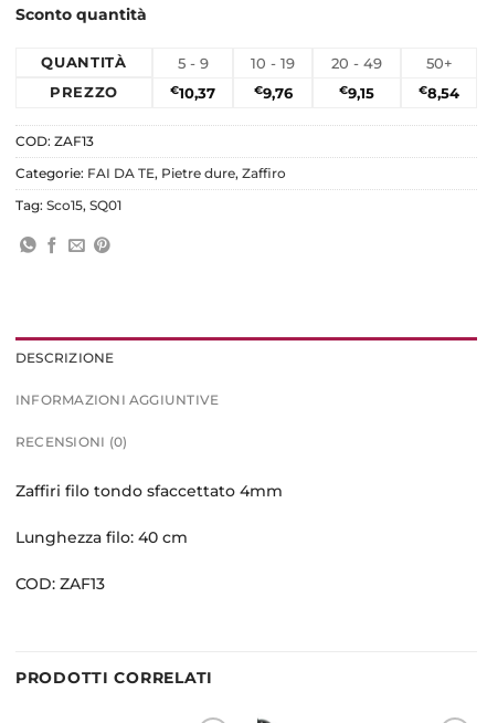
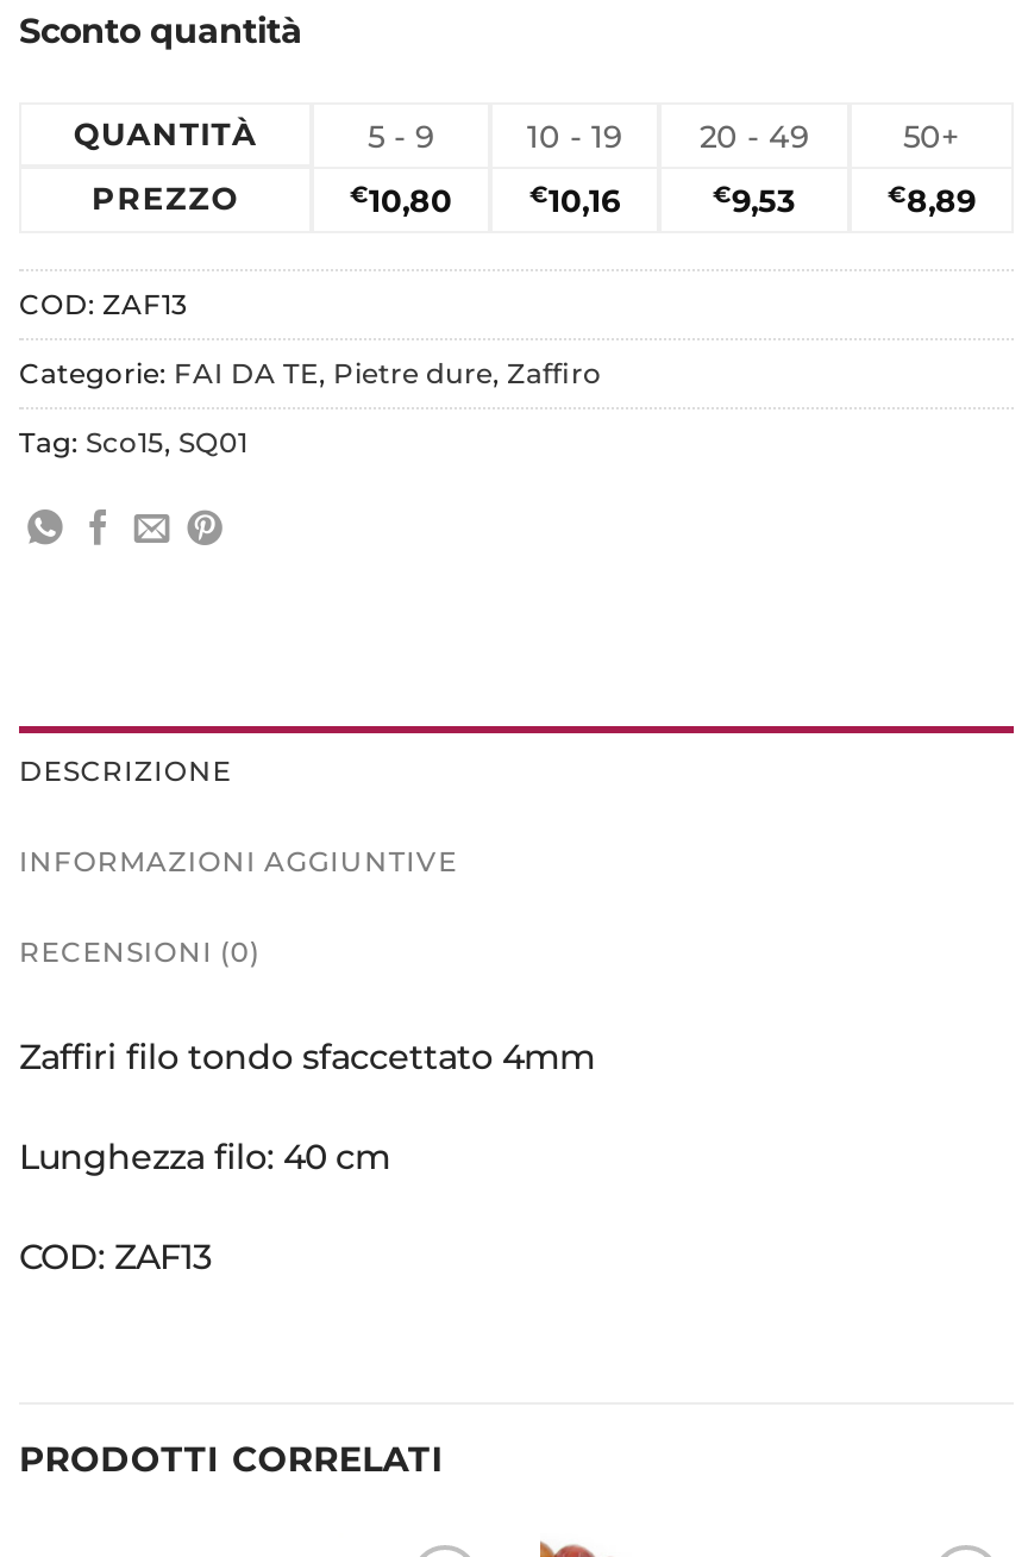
- €10,37
+ €10,80

- €9,76
+ €10,16

- €9,15
+ €9,53

- €8,54
+ €8,89
